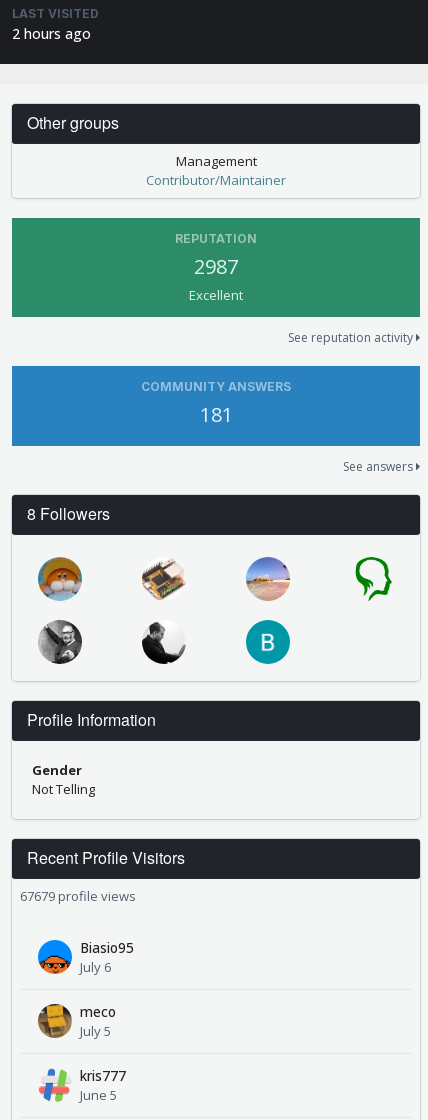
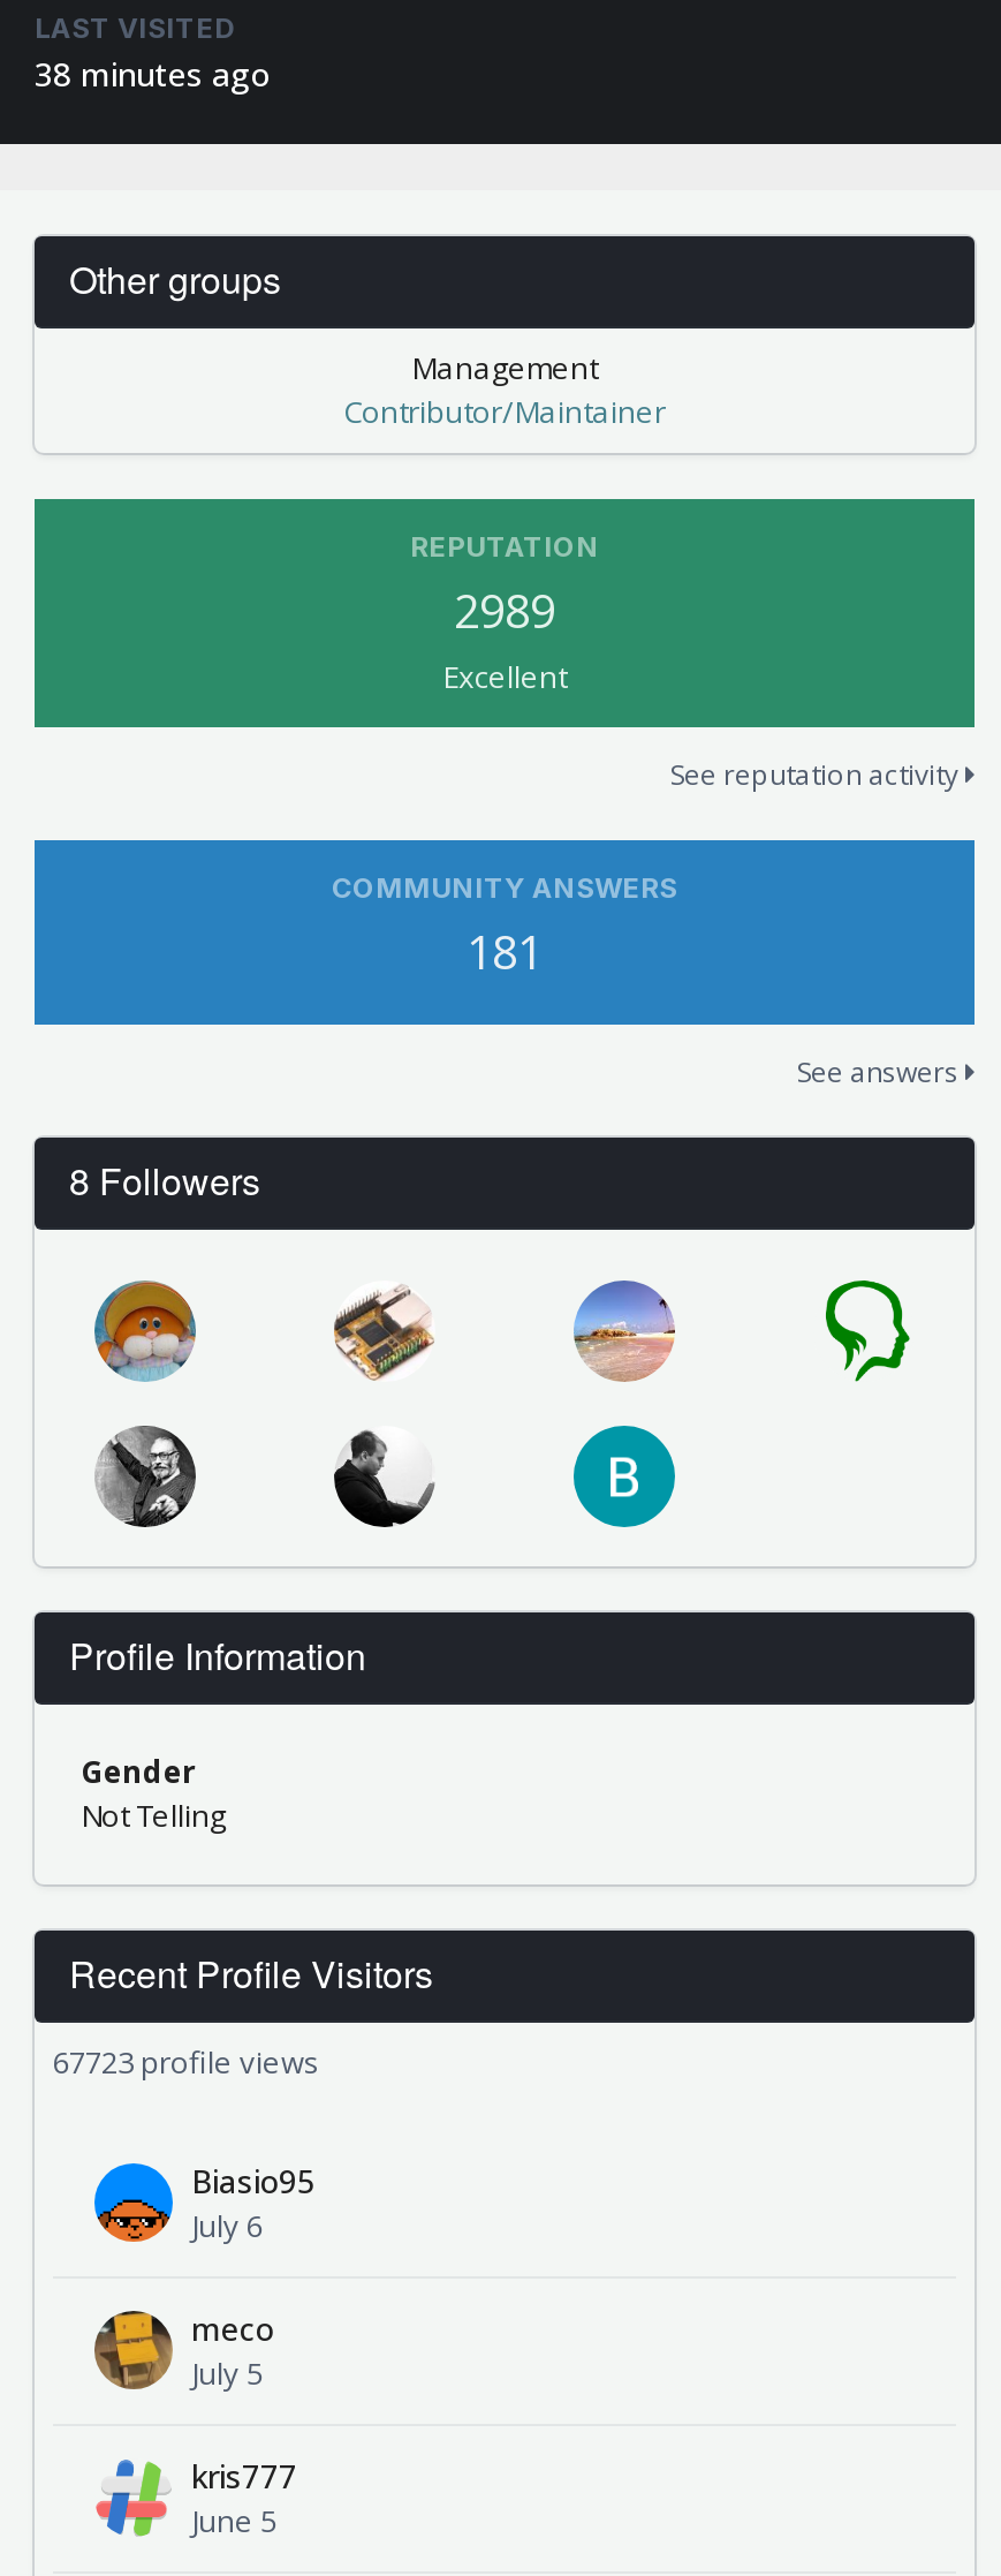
- 2 hours ago
+ 38 minutes ago

- 2987
+ 2989

- 67679 profile views
+ 67723 profile views
